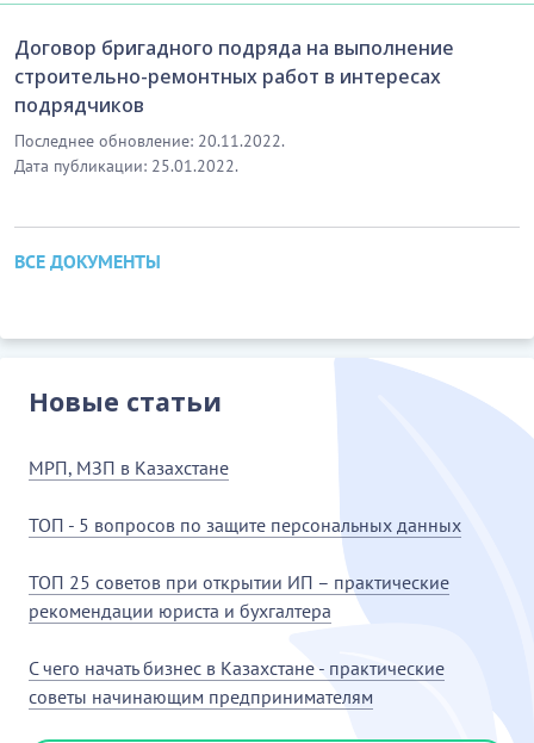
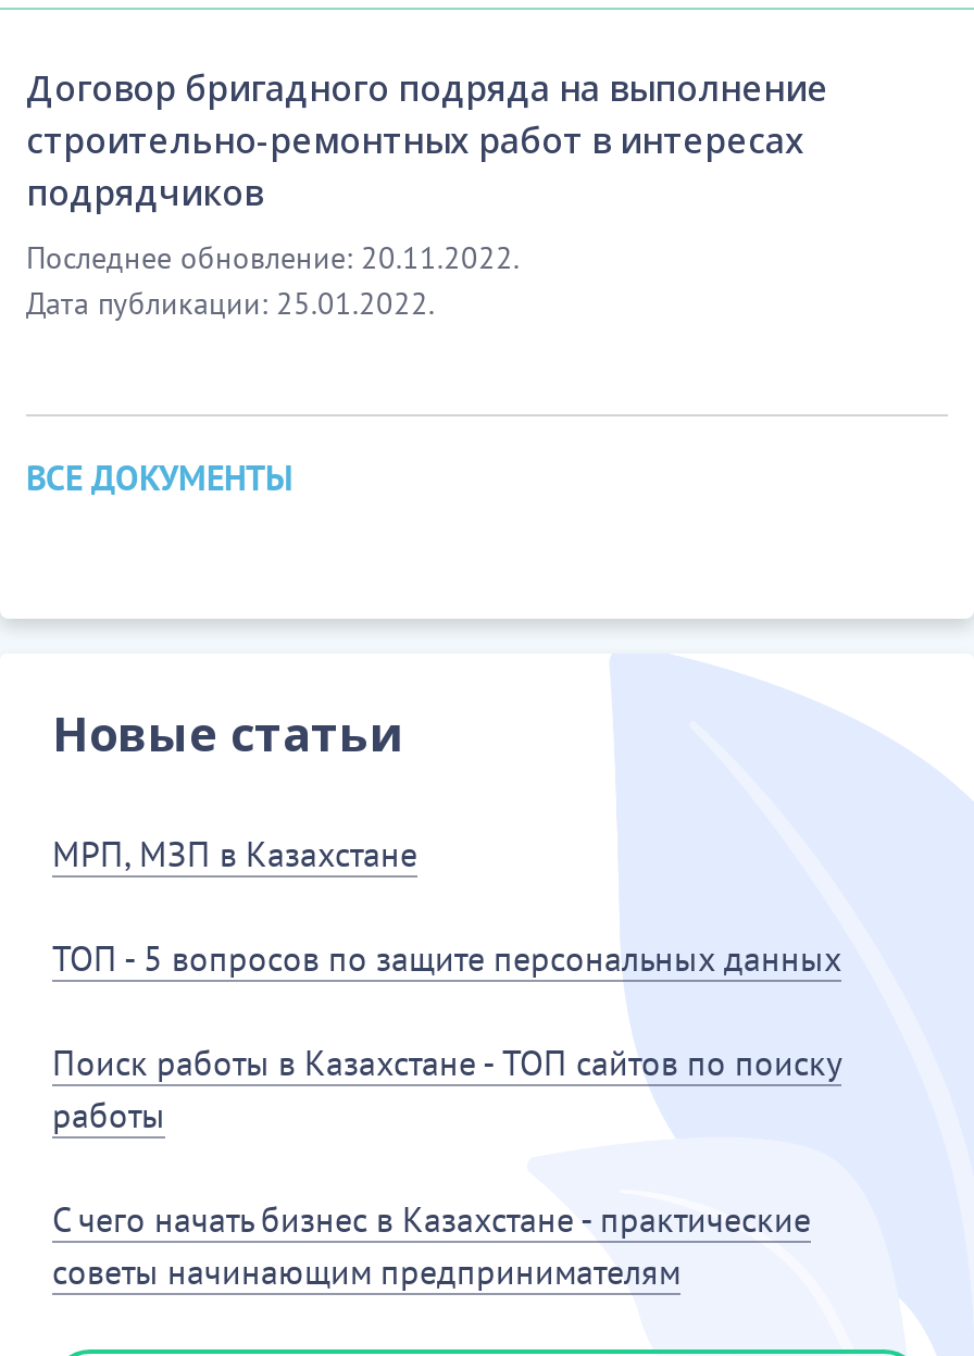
- ТОП 25 советов при открытии ИП – практические
- рекомендации юриста и бухгалтера
+ Поиск работы в Казахстане - ТОП сайтов по поиску
+ работы
